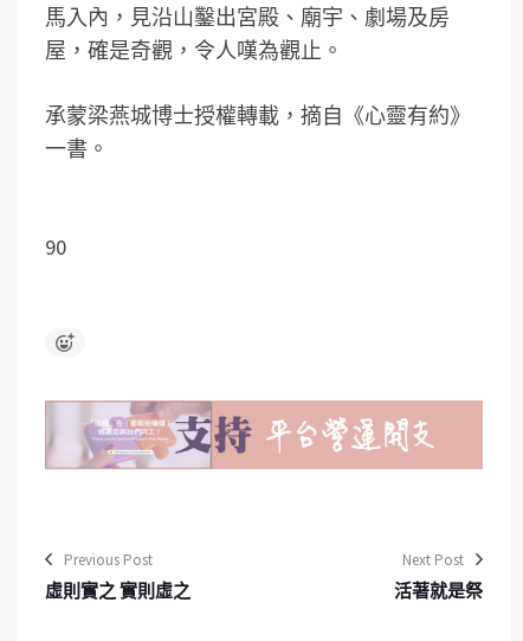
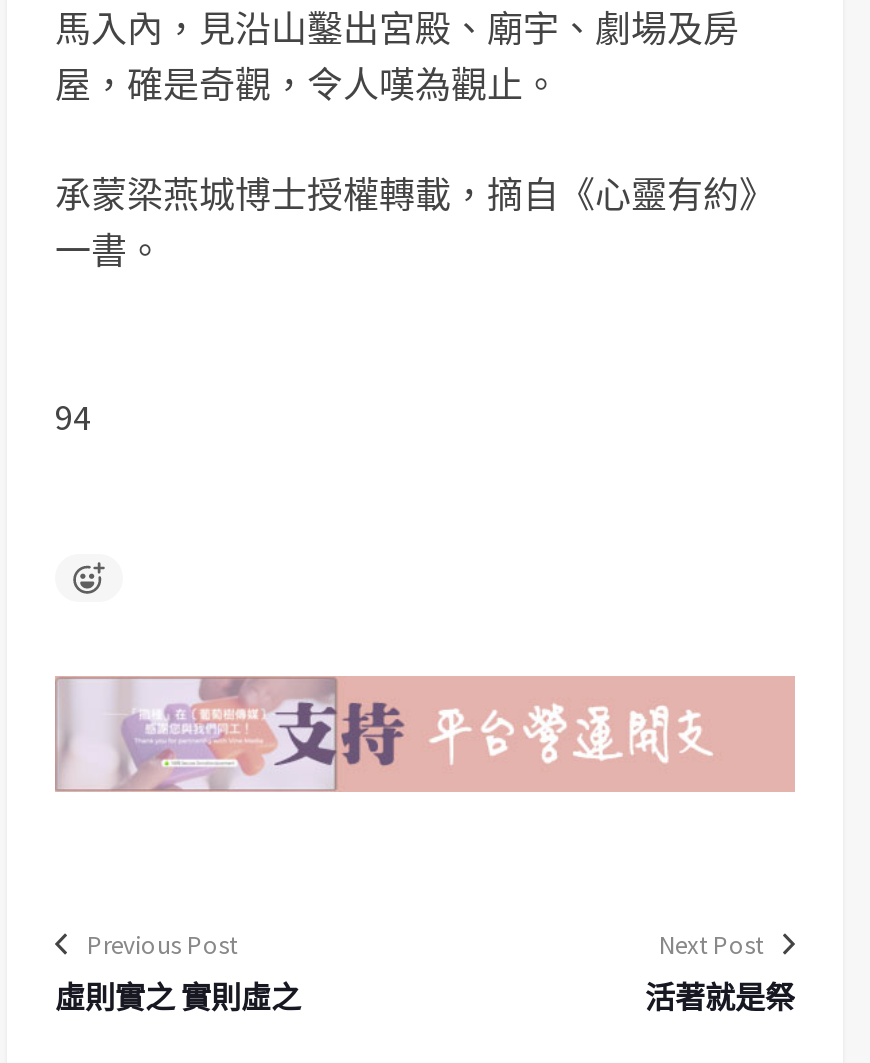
- 90
+ 94
